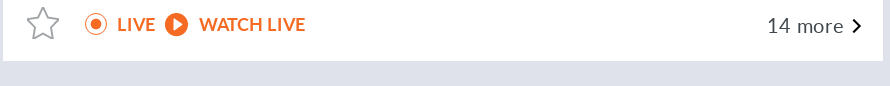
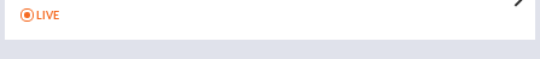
- WATCH LIVE
- 14 more
